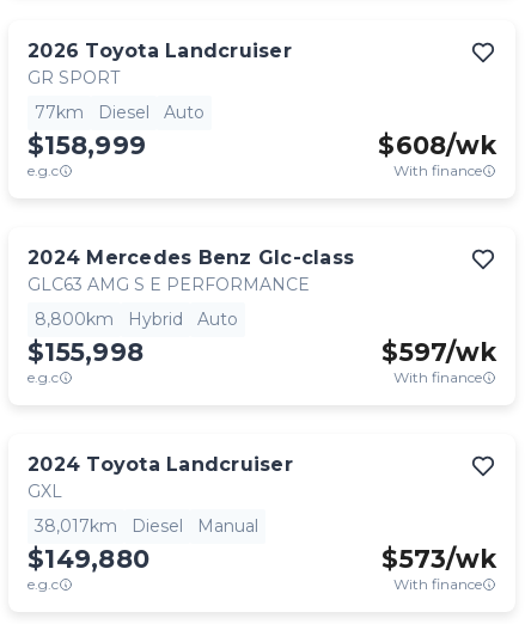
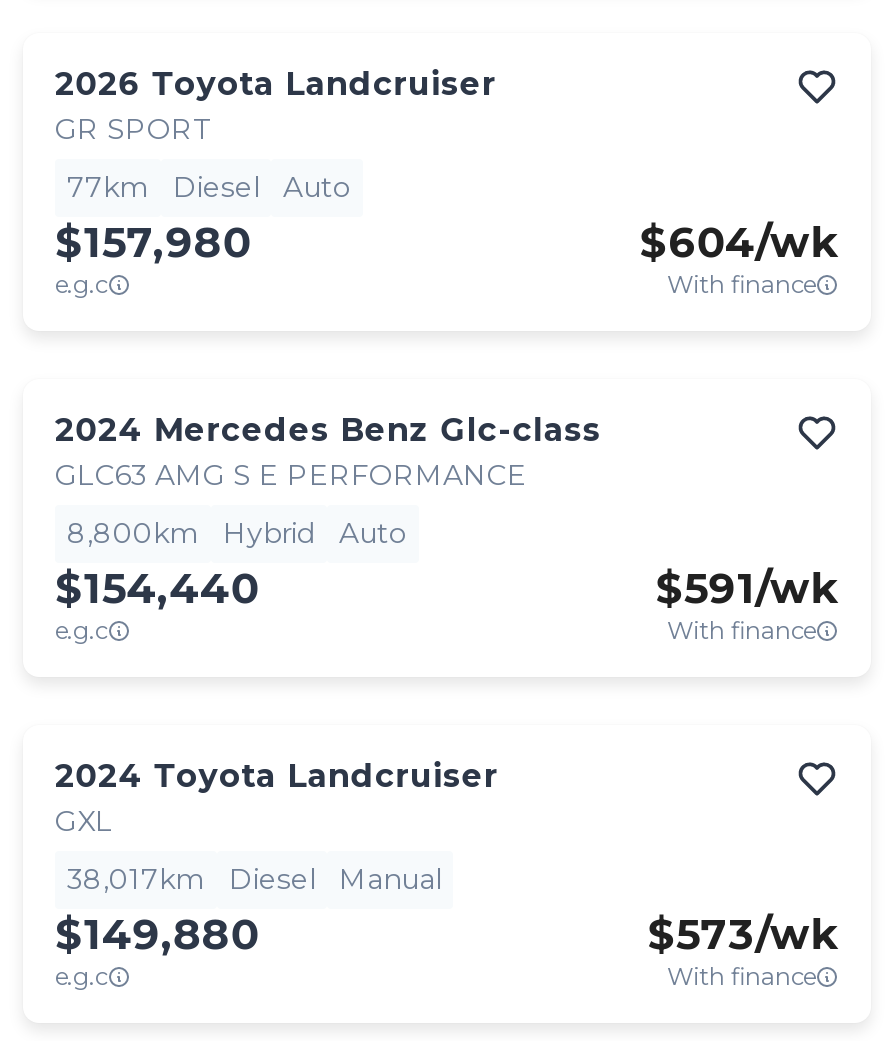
- $158,999
+ $157,980

- $608/wk
+ $604/wk

- $155,998
+ $154,440

- $597/wk
+ $591/wk
